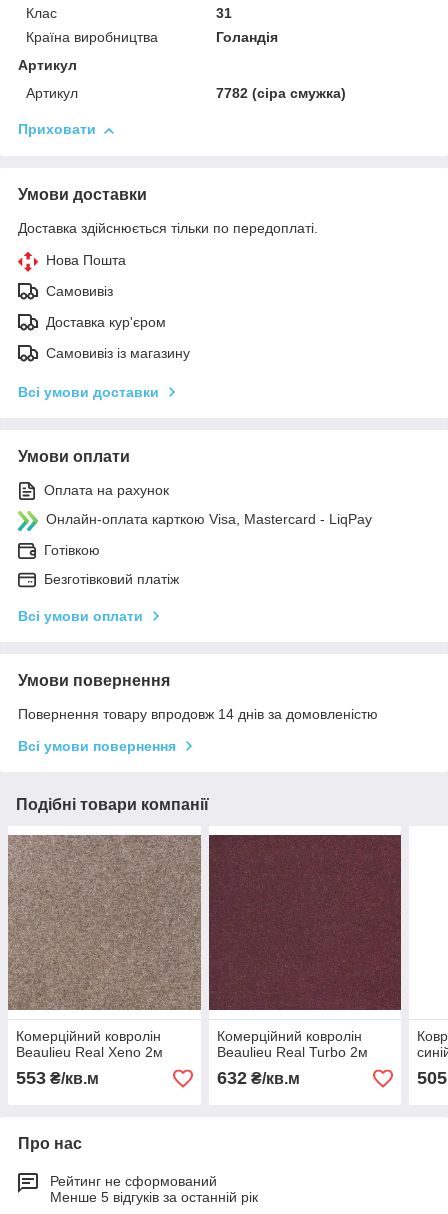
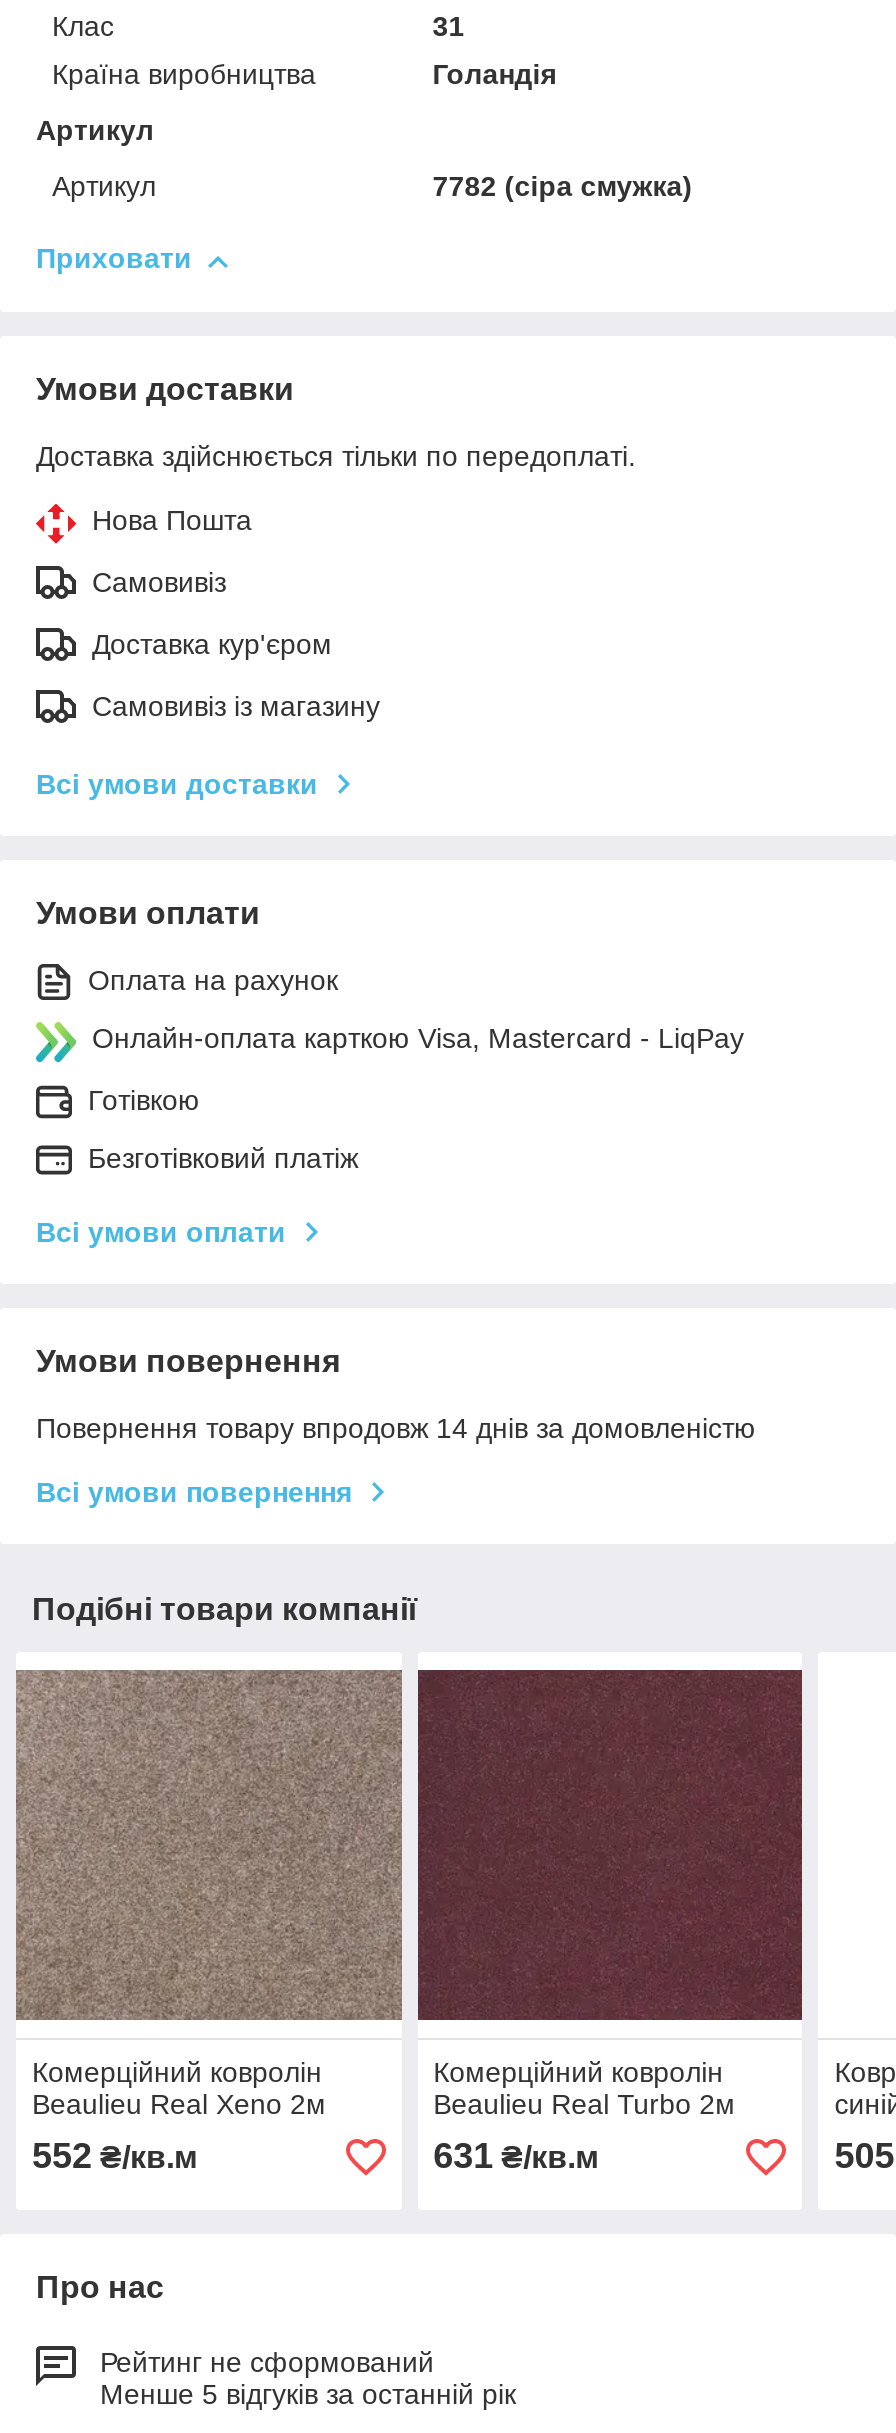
- 553 ₴/кв.м
+ 552 ₴/кв.м

- 632 ₴/кв.м
+ 631 ₴/кв.м
